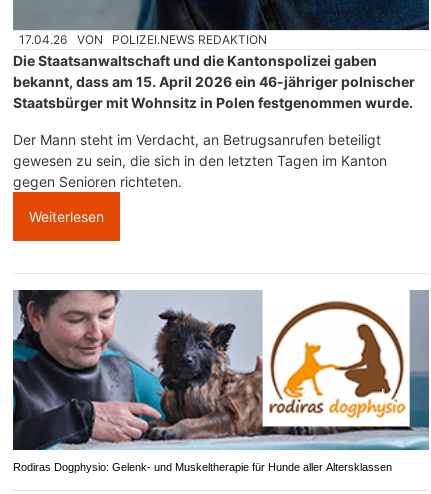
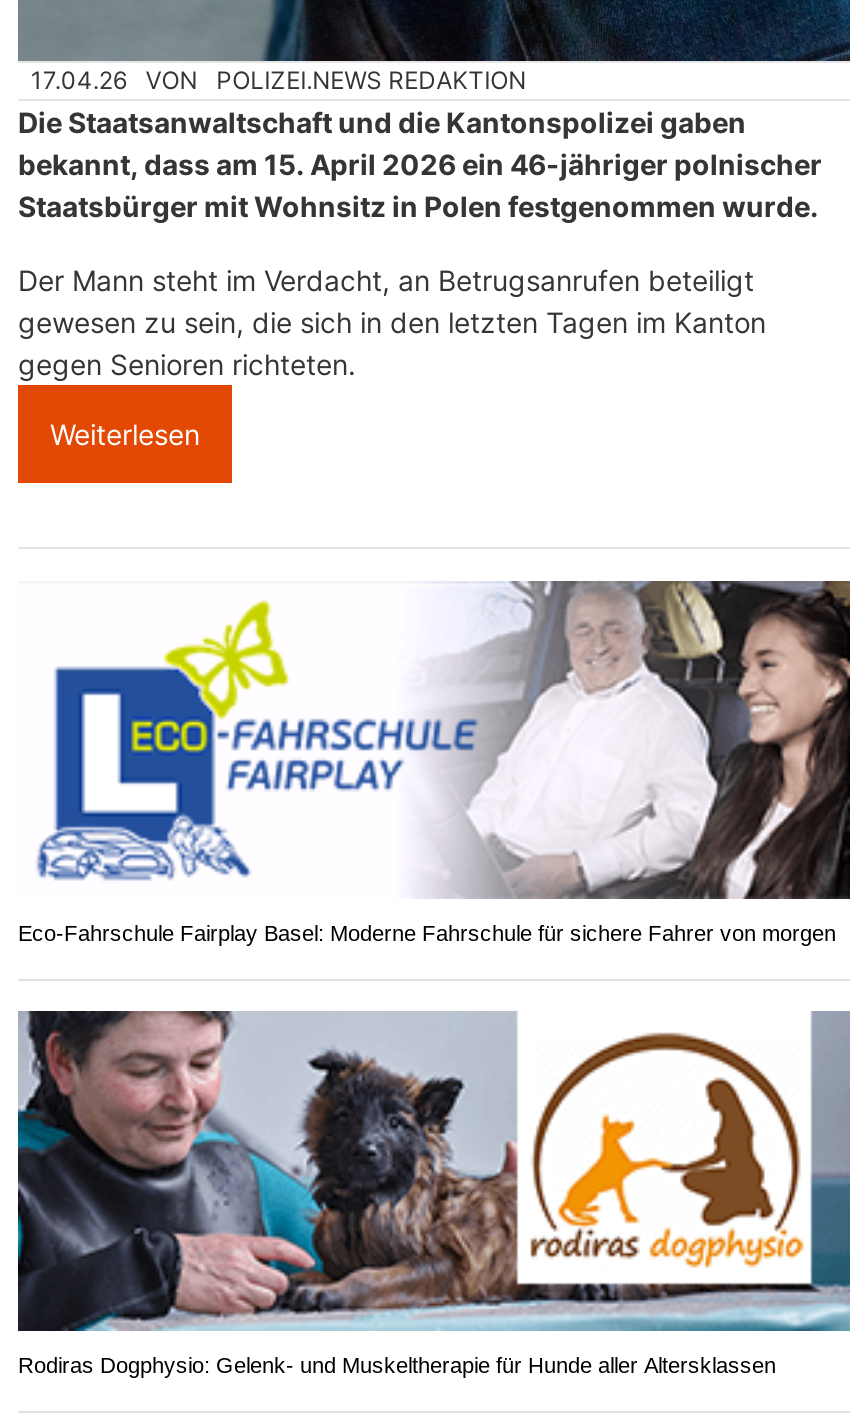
+ [image]
+ Eco-Fahrschule Fairplay Basel: Moderne Fahrschule für sichere Fahrer von morgen
